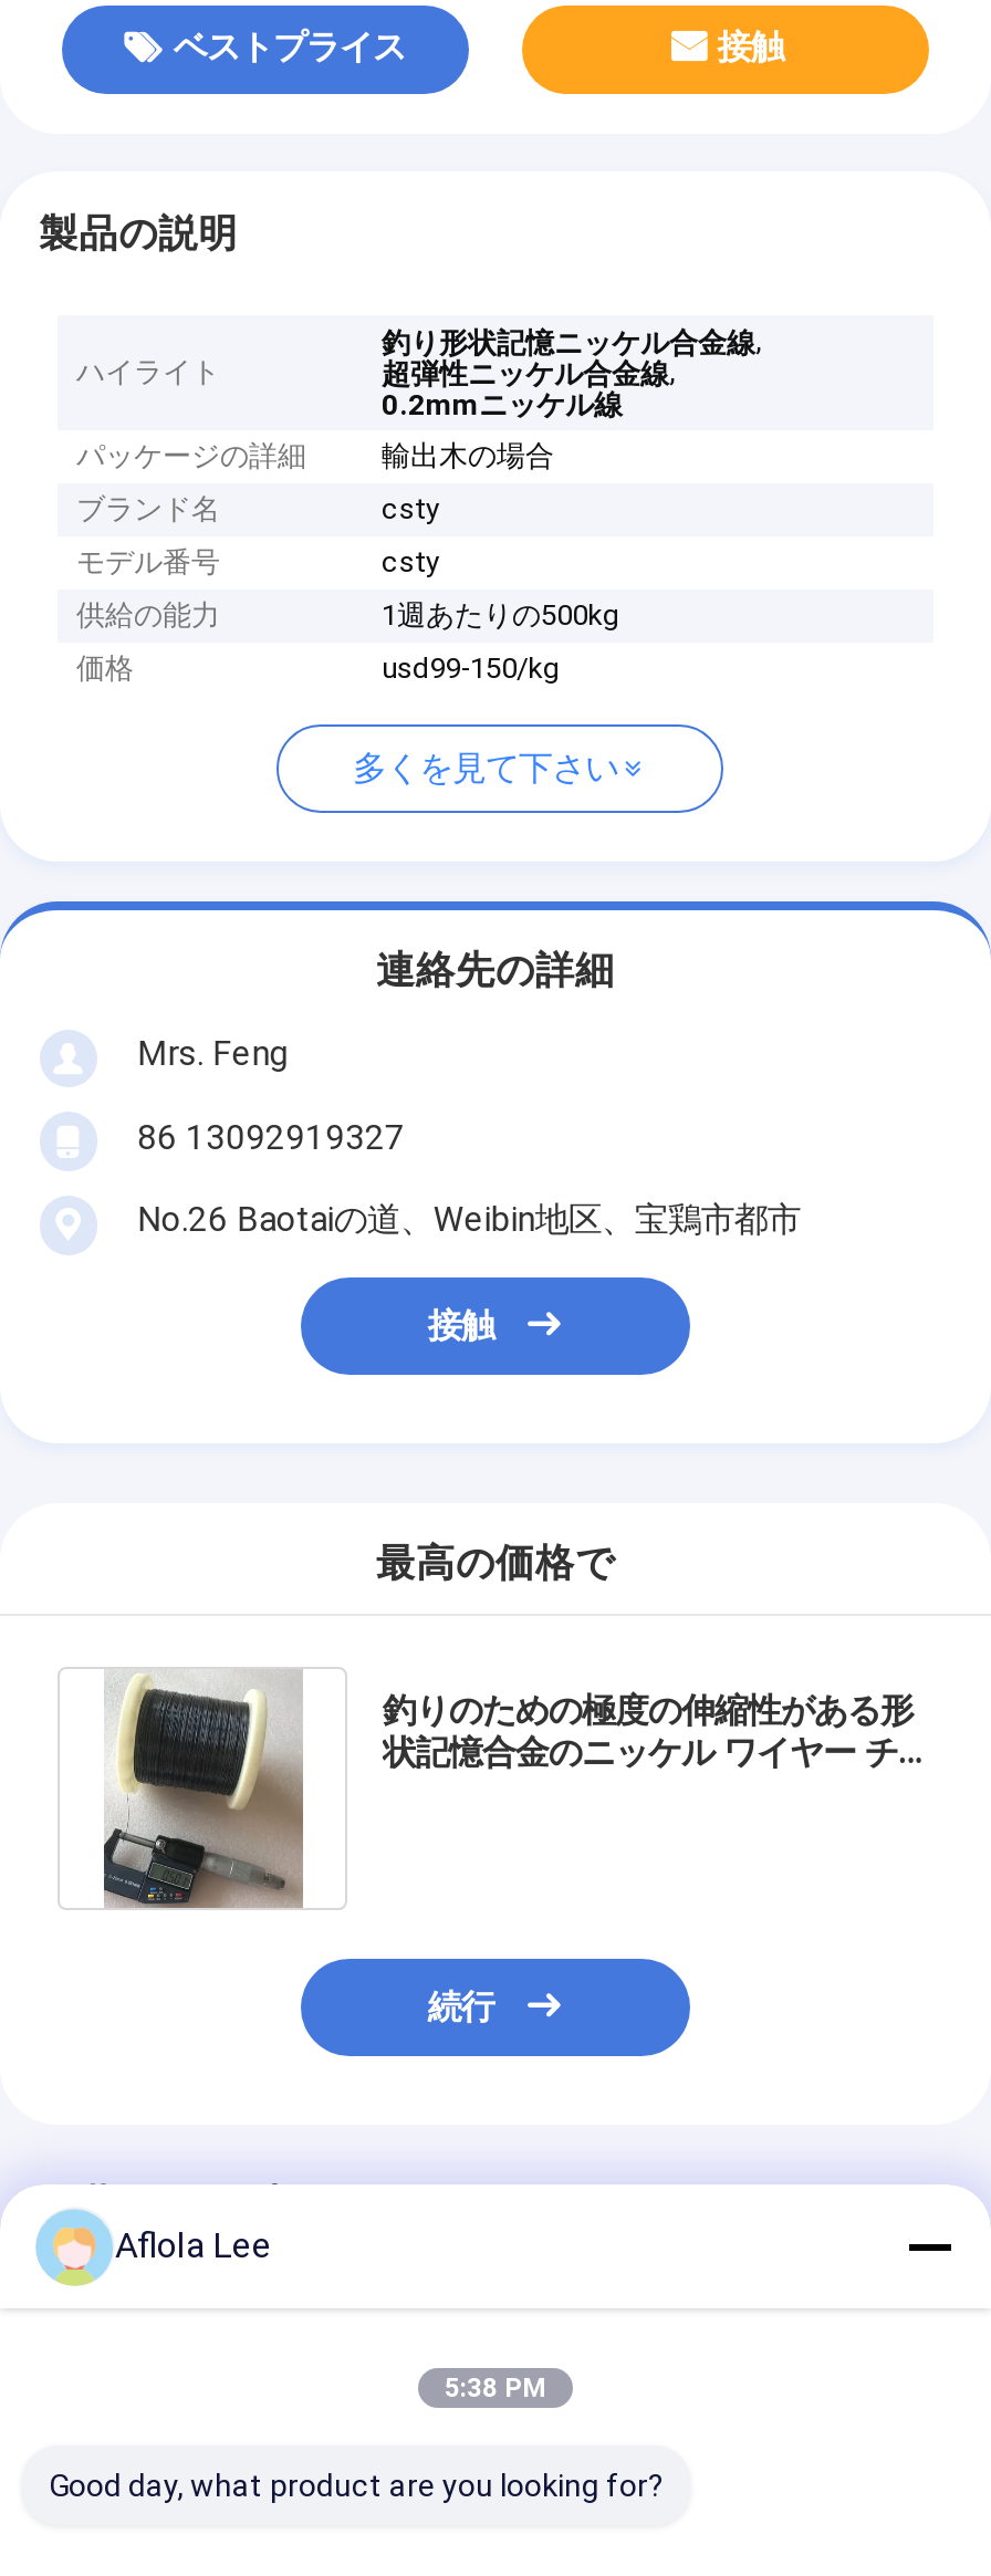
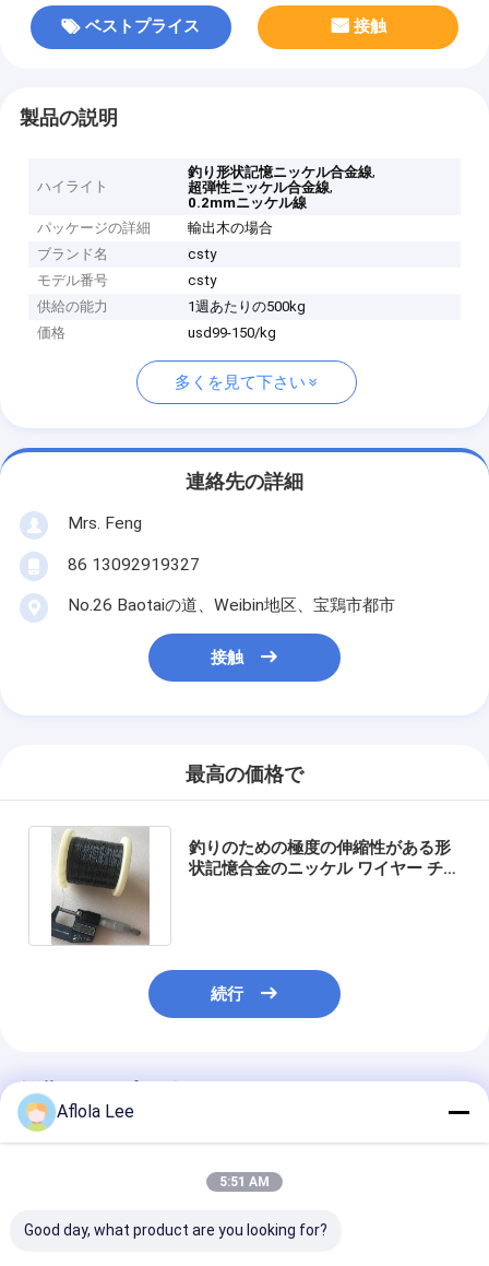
- 5:38 PM
+ 5:51 AM
